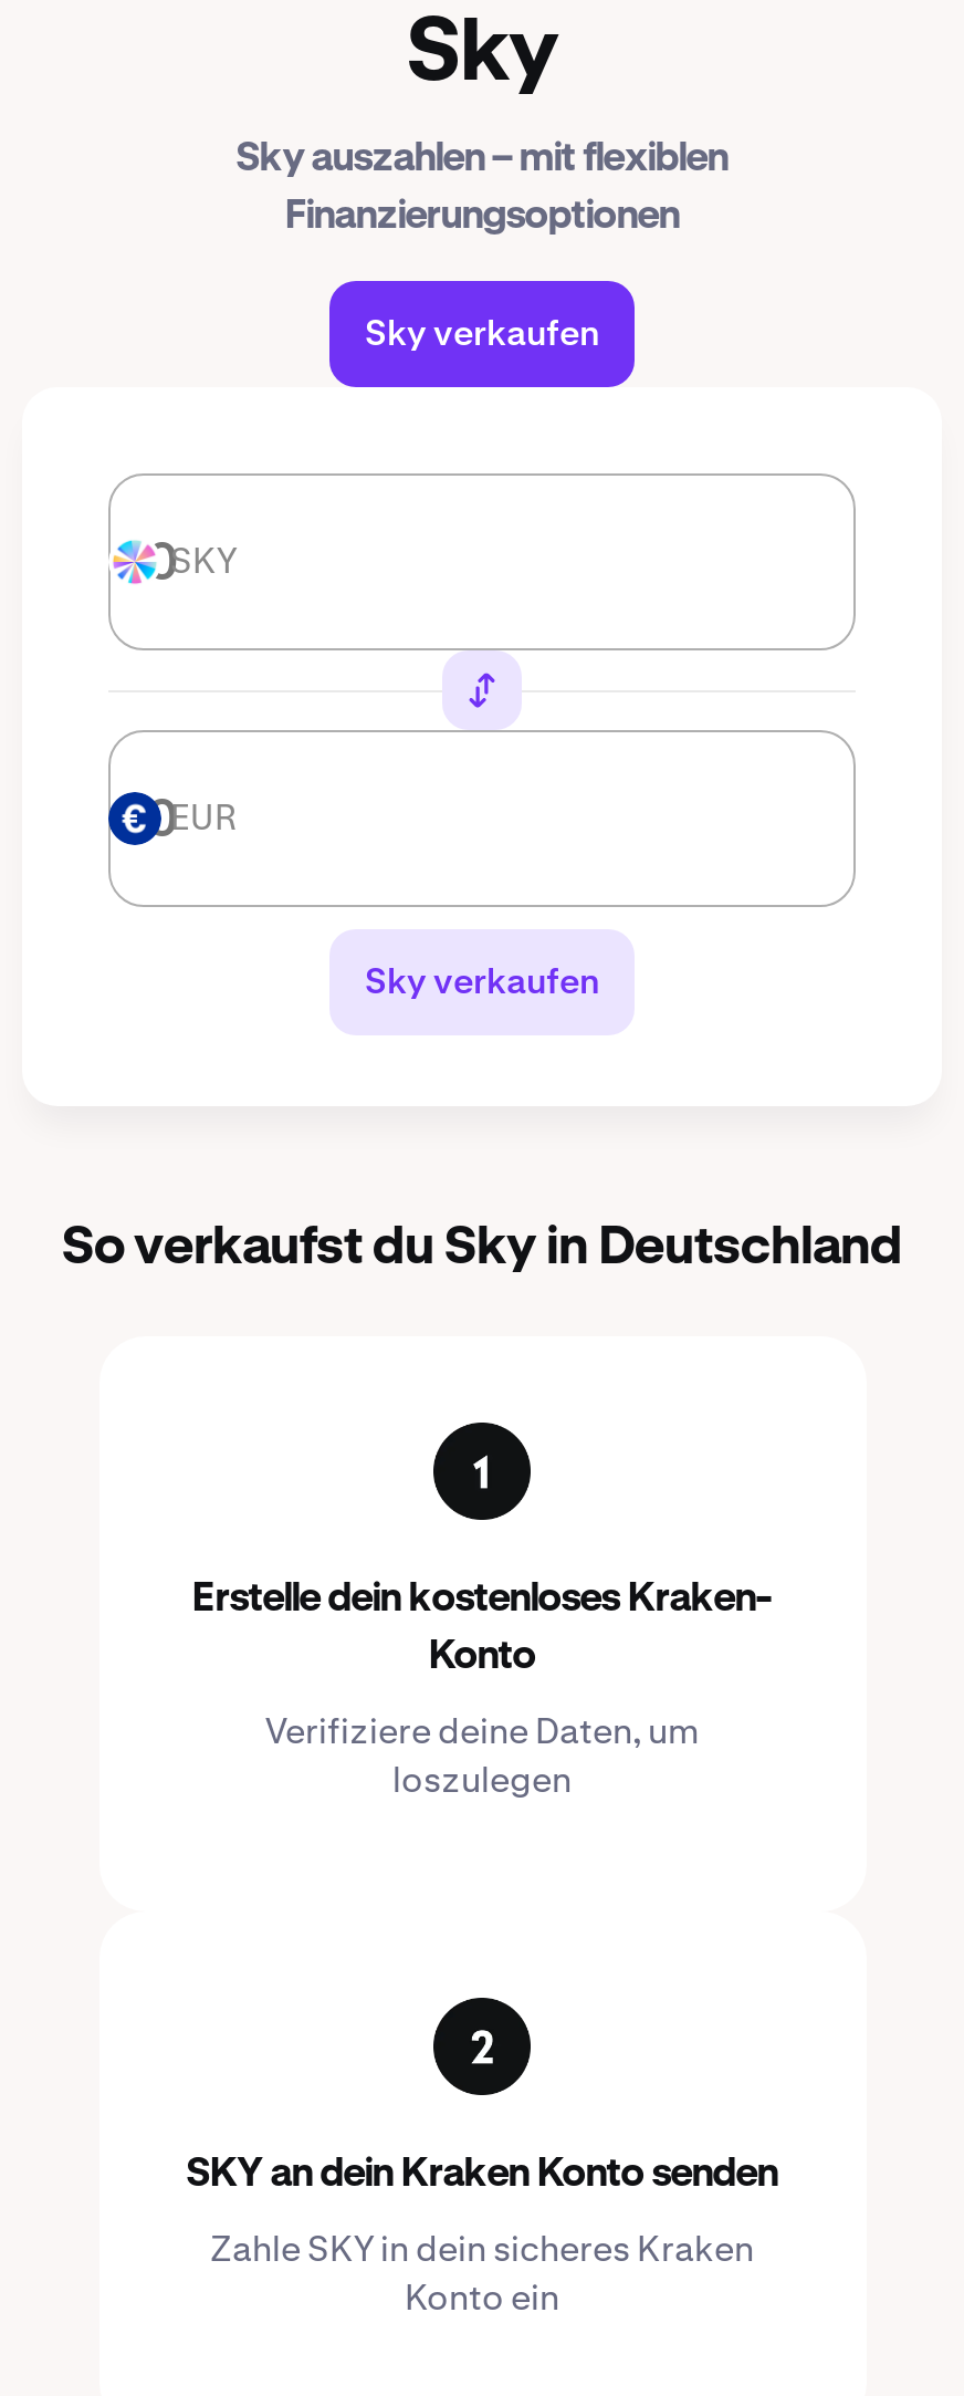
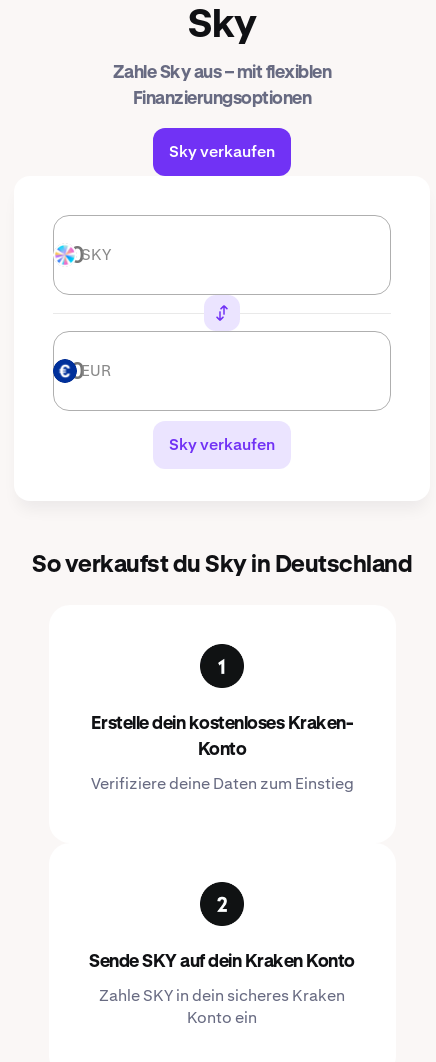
- Sky auszahlen – mit flexiblen
+ Zahle Sky aus – mit flexiblen

- Verifiziere deine Daten, um
- loszulegen
+ Verifiziere deine Daten zum Einstieg

- SKY an dein Kraken Konto senden
+ Sende SKY auf dein Kraken Konto
